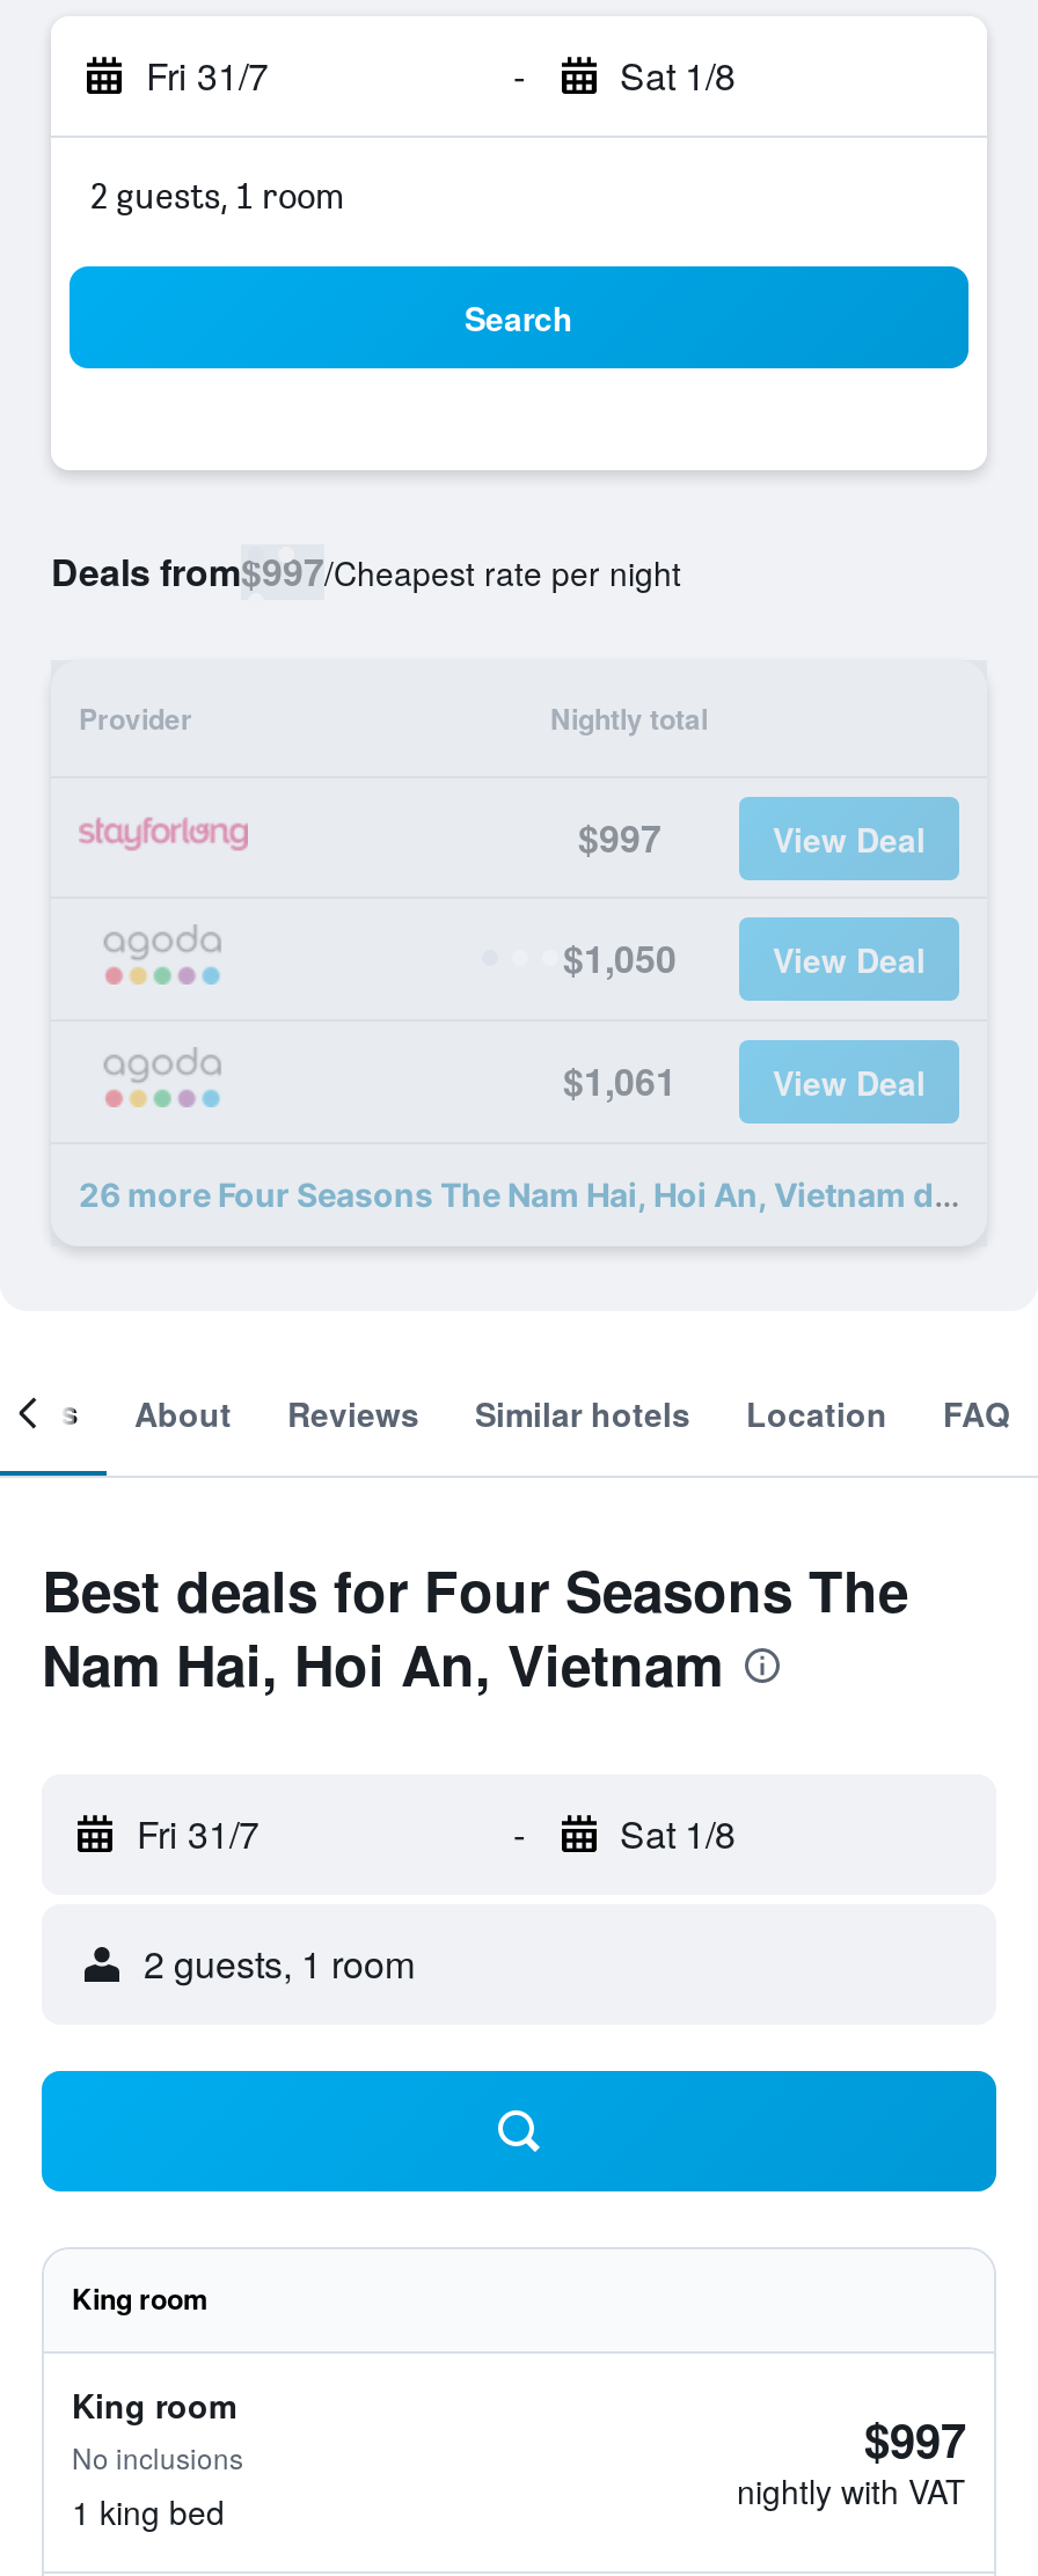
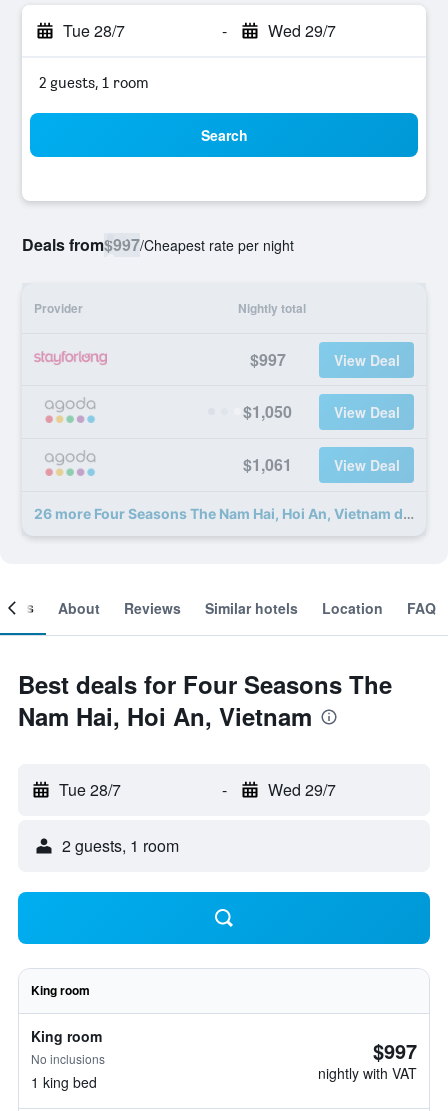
- Fri 31/7
+ Tue 28/7

- Sat 1/8
+ Wed 29/7

- Fri 31/7
+ Tue 28/7

- Sat 1/8
+ Wed 29/7
